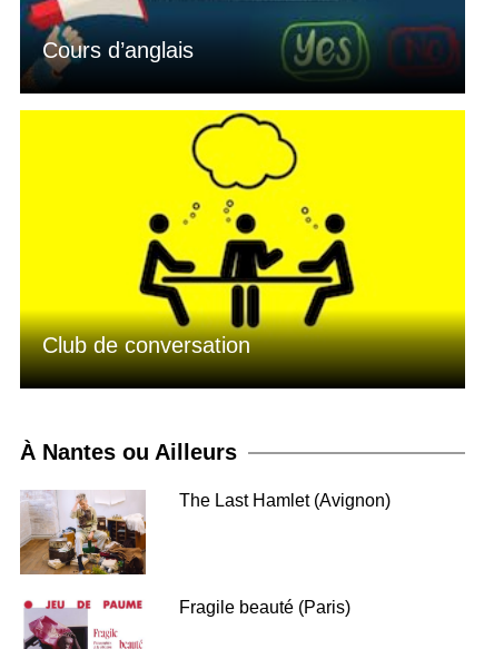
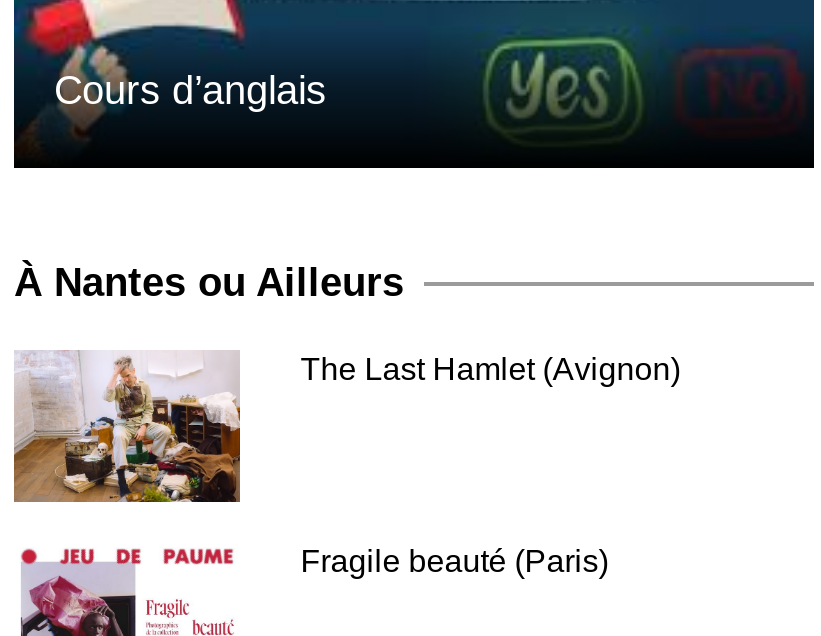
- [image]
- Club de conversation
